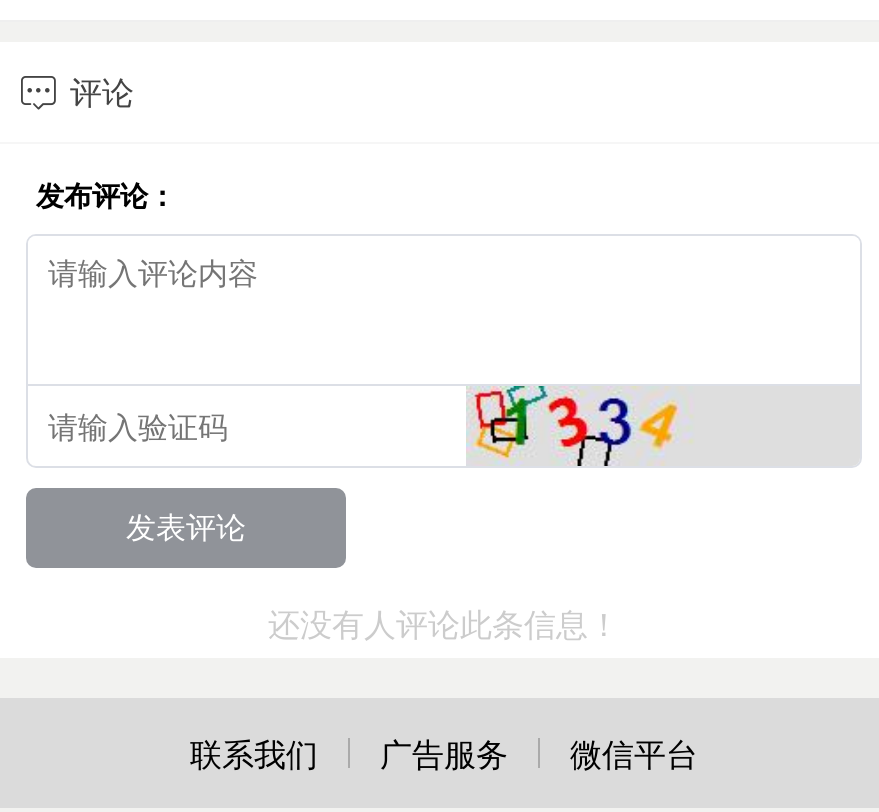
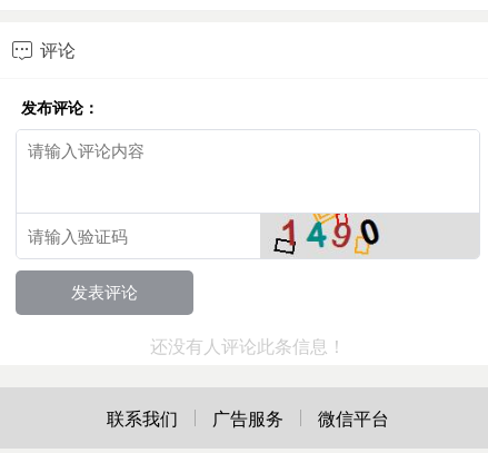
- [image]
+ [image]
